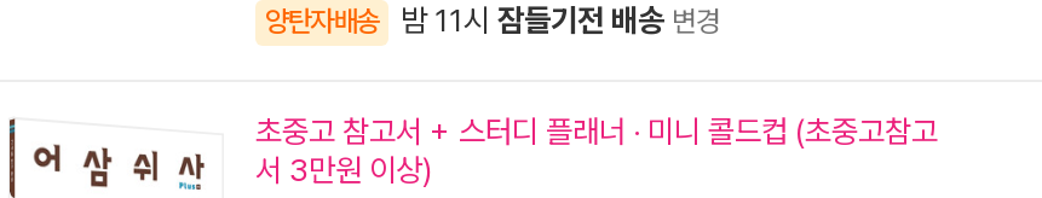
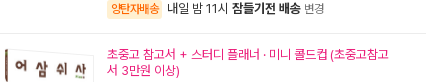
- 밤 11시 잠들기전 배송 변경
+ 내일 밤 11시 잠들기전 배송 변경
